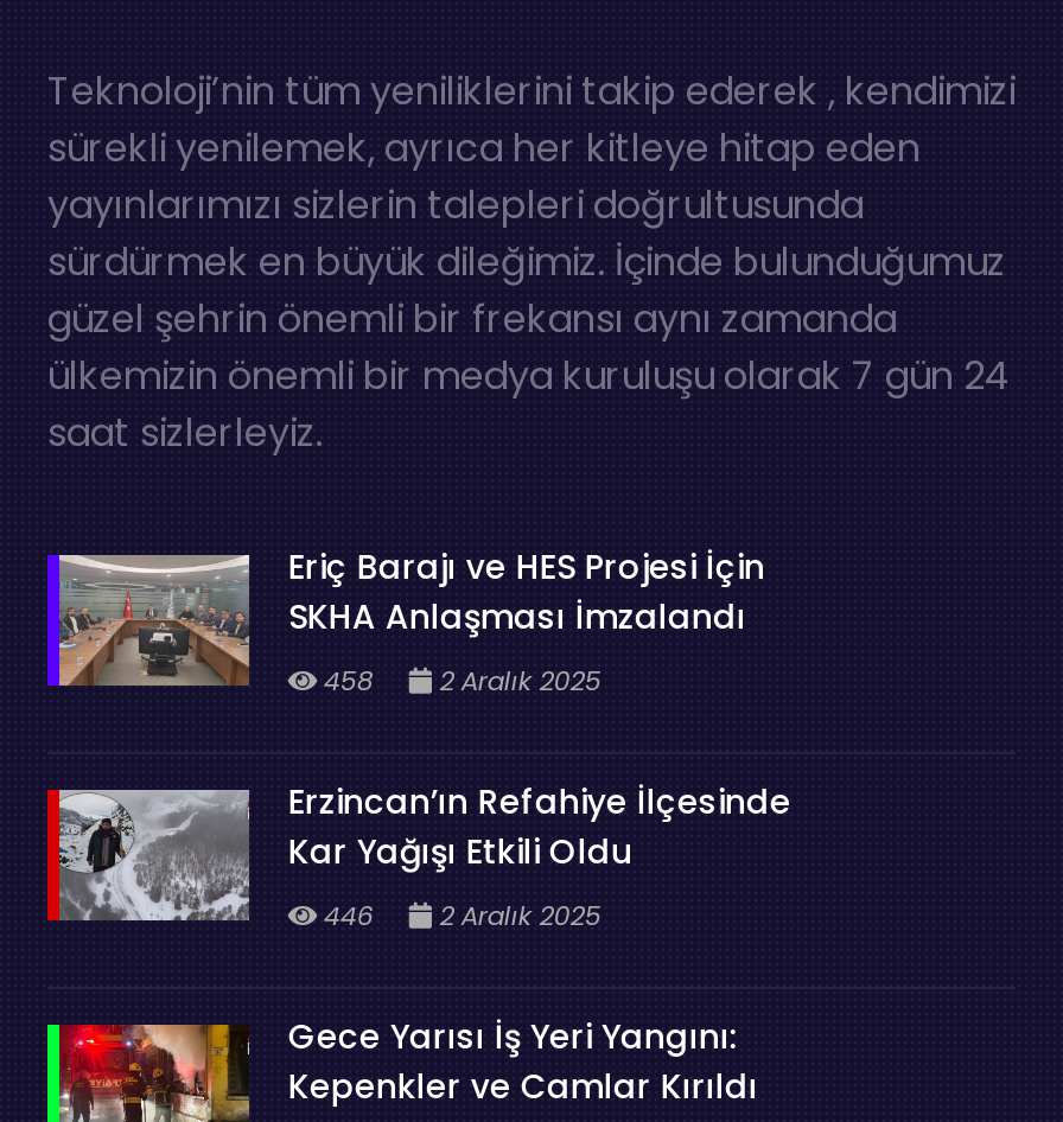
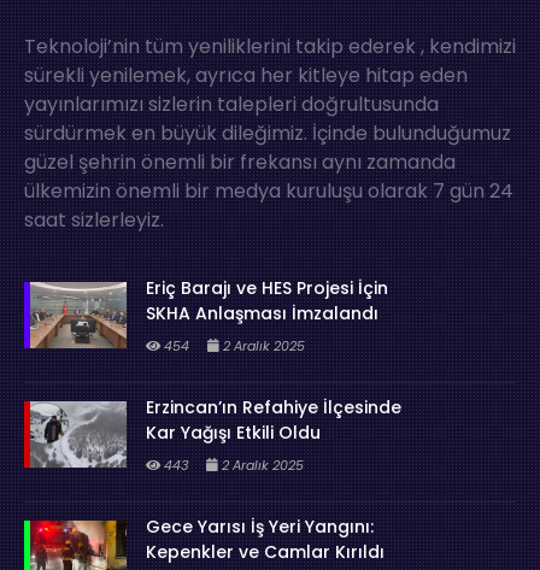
- 458 2 Aralık 2025
+ 454 2 Aralık 2025

- 446 2 Aralık 2025
+ 443 2 Aralık 2025
